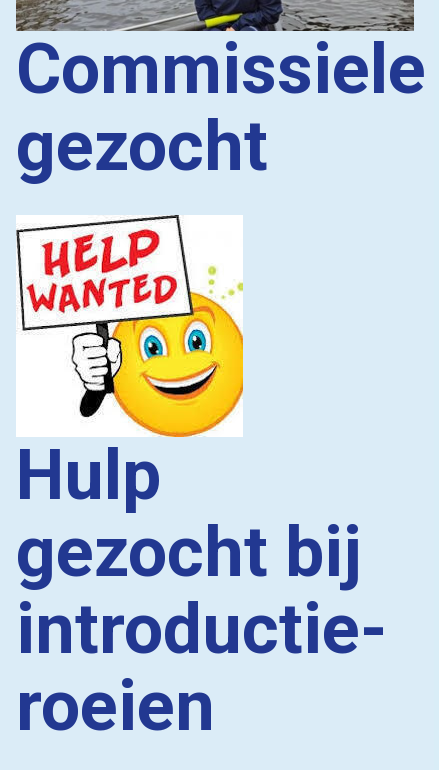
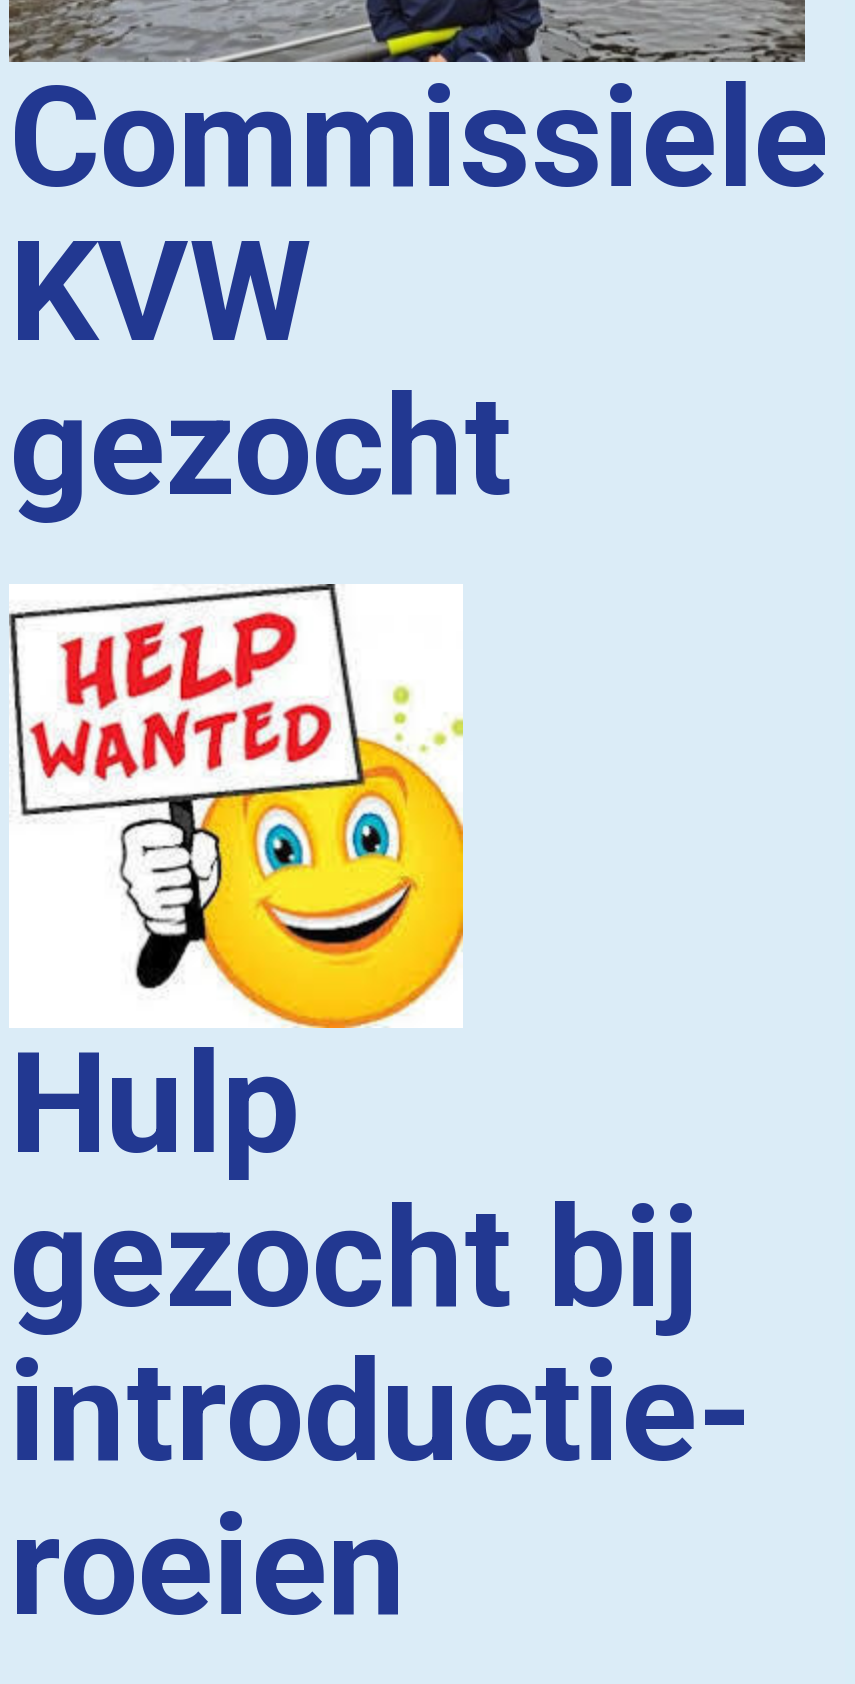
+ KVW
